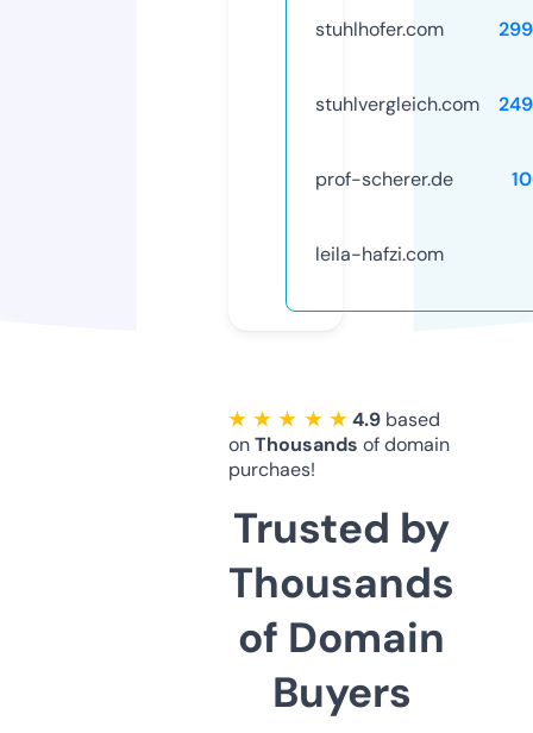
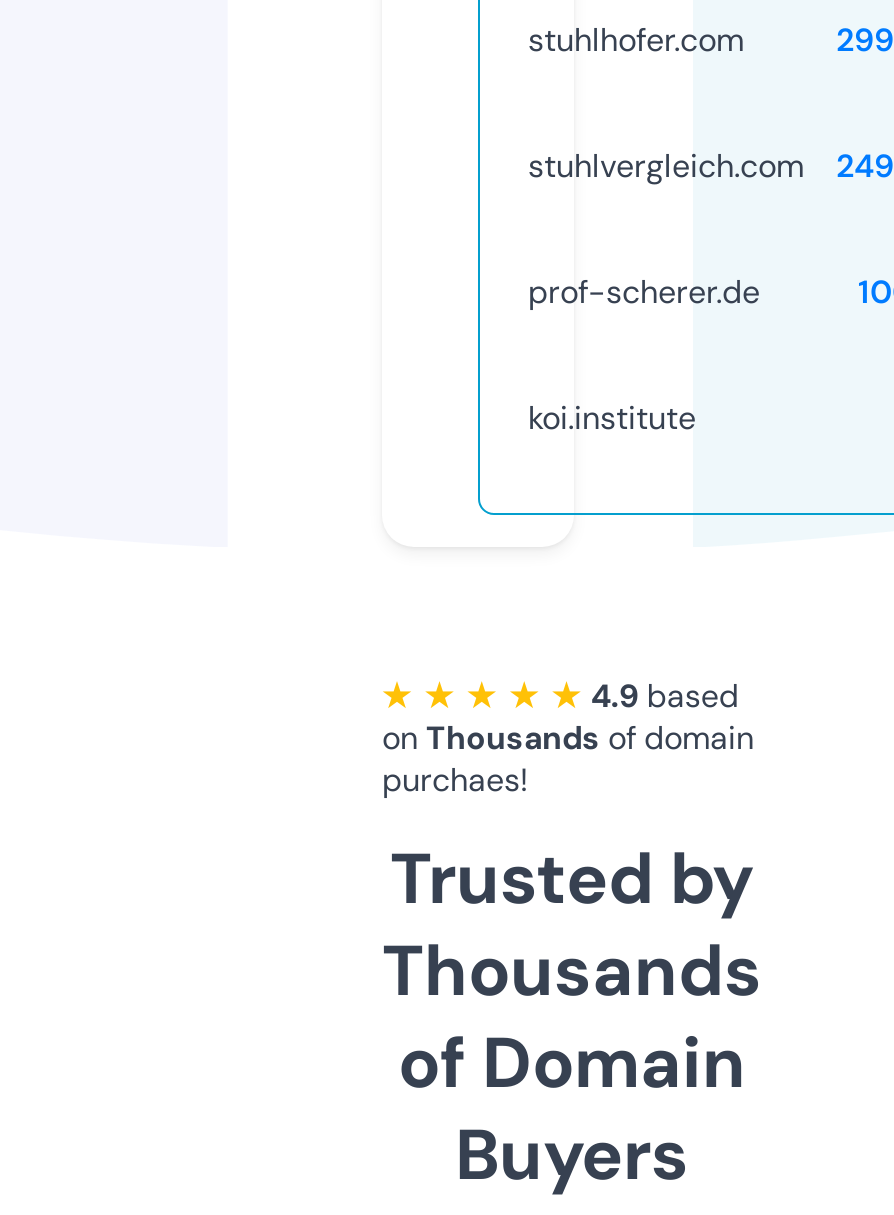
- leila-hafzi.com
+ koi.institute
